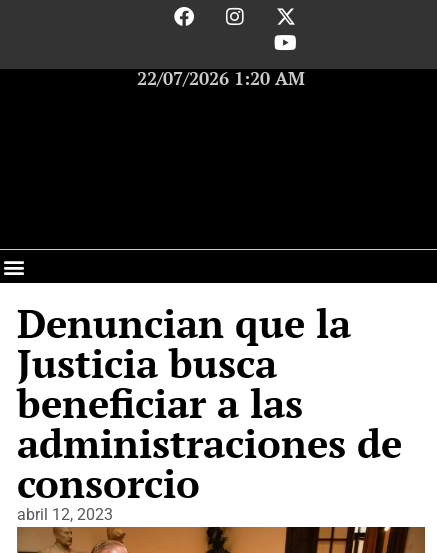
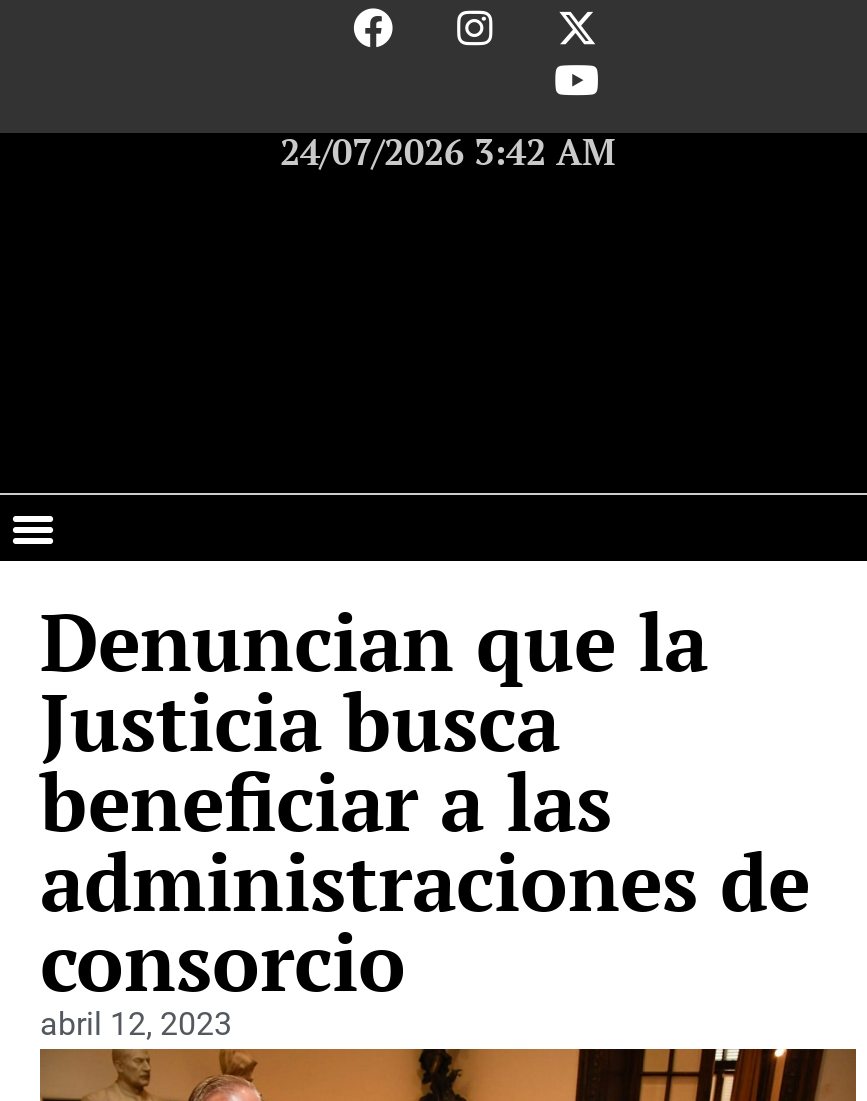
- 22/07/2026 1:20 AM
+ 24/07/2026 3:42 AM
